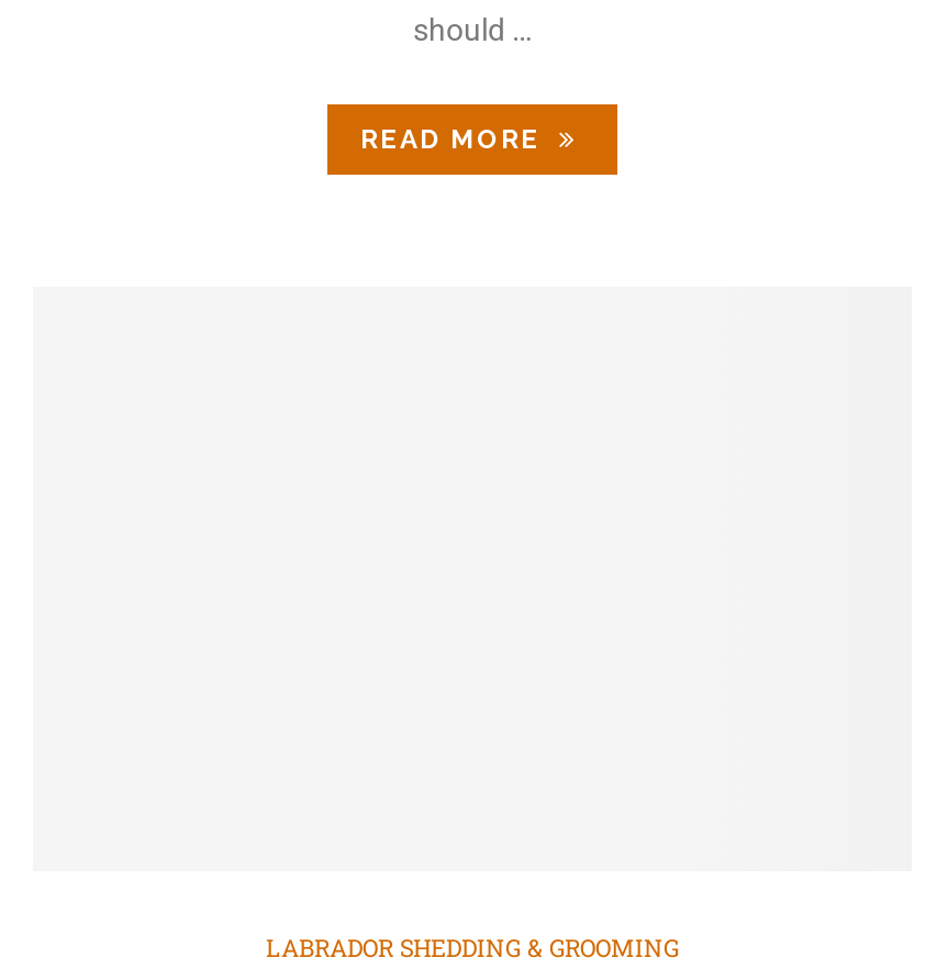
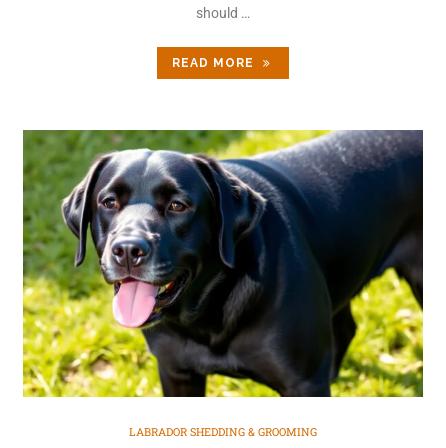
+ [image]
